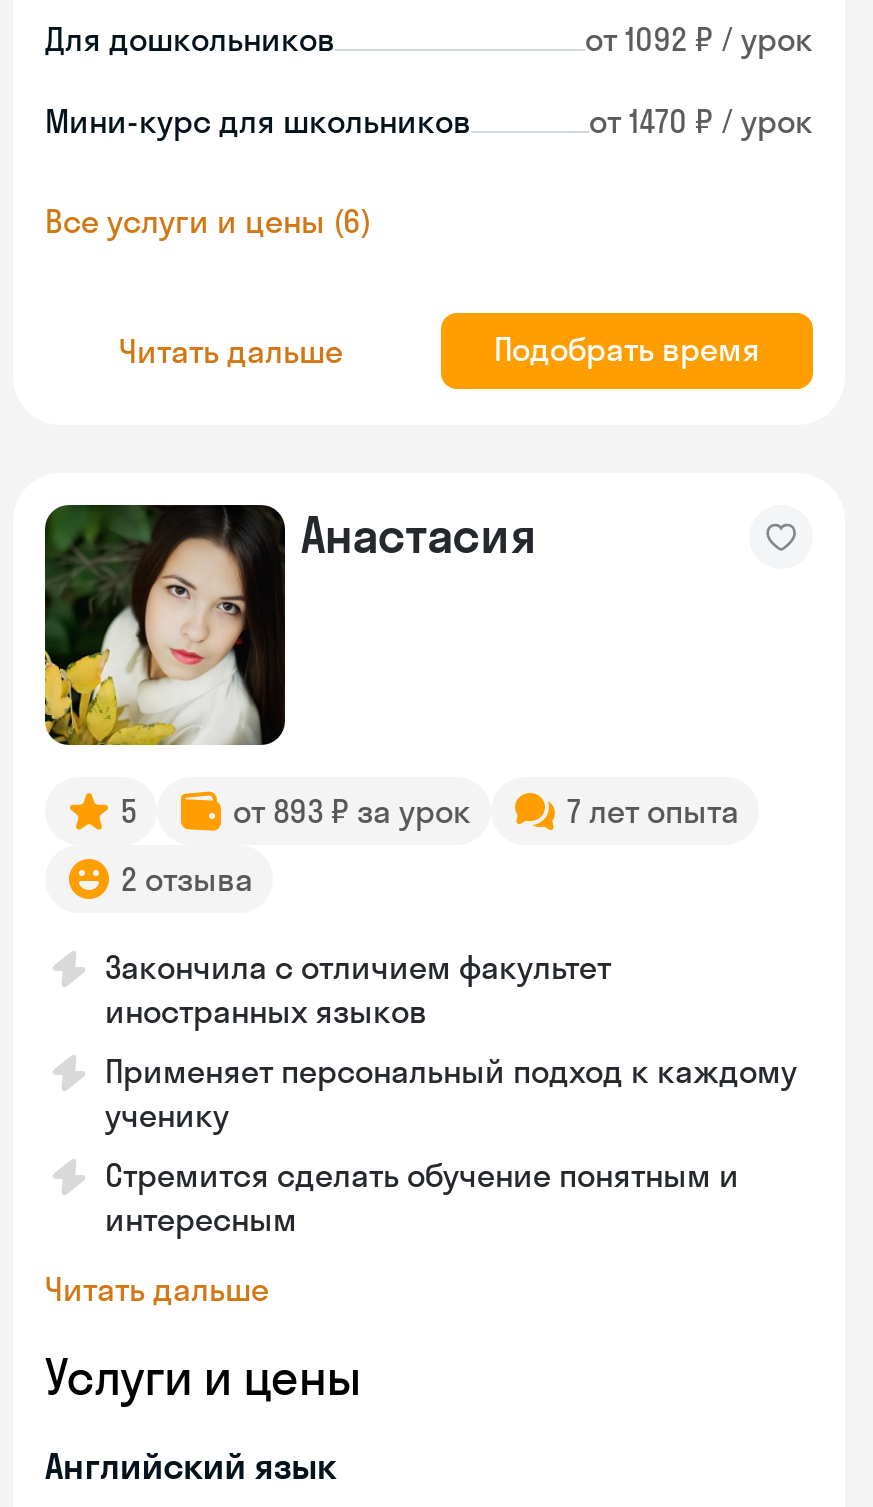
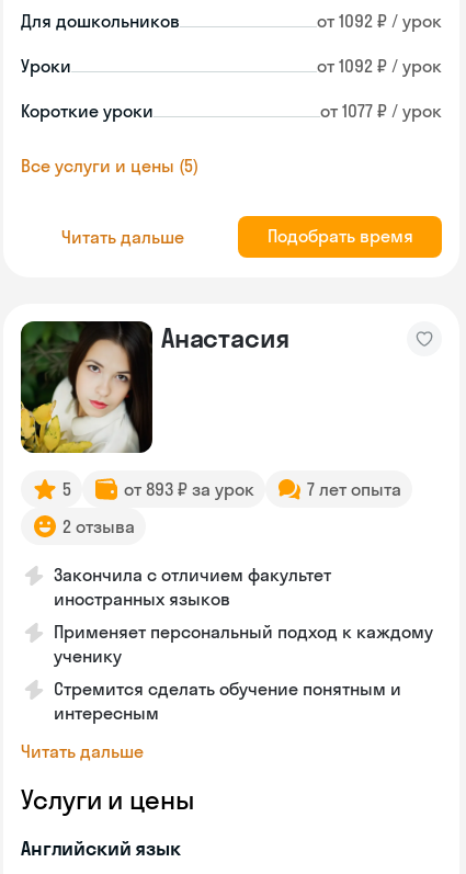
- Мини-курс для школьников
- от 1470 ₽ / урок
- Все услуги и цены (6)
+ Уроки
+ от 1092 ₽ / урок
+ Короткие уроки
+ от 1077 ₽ / урок
+ Все услуги и цены (5)
